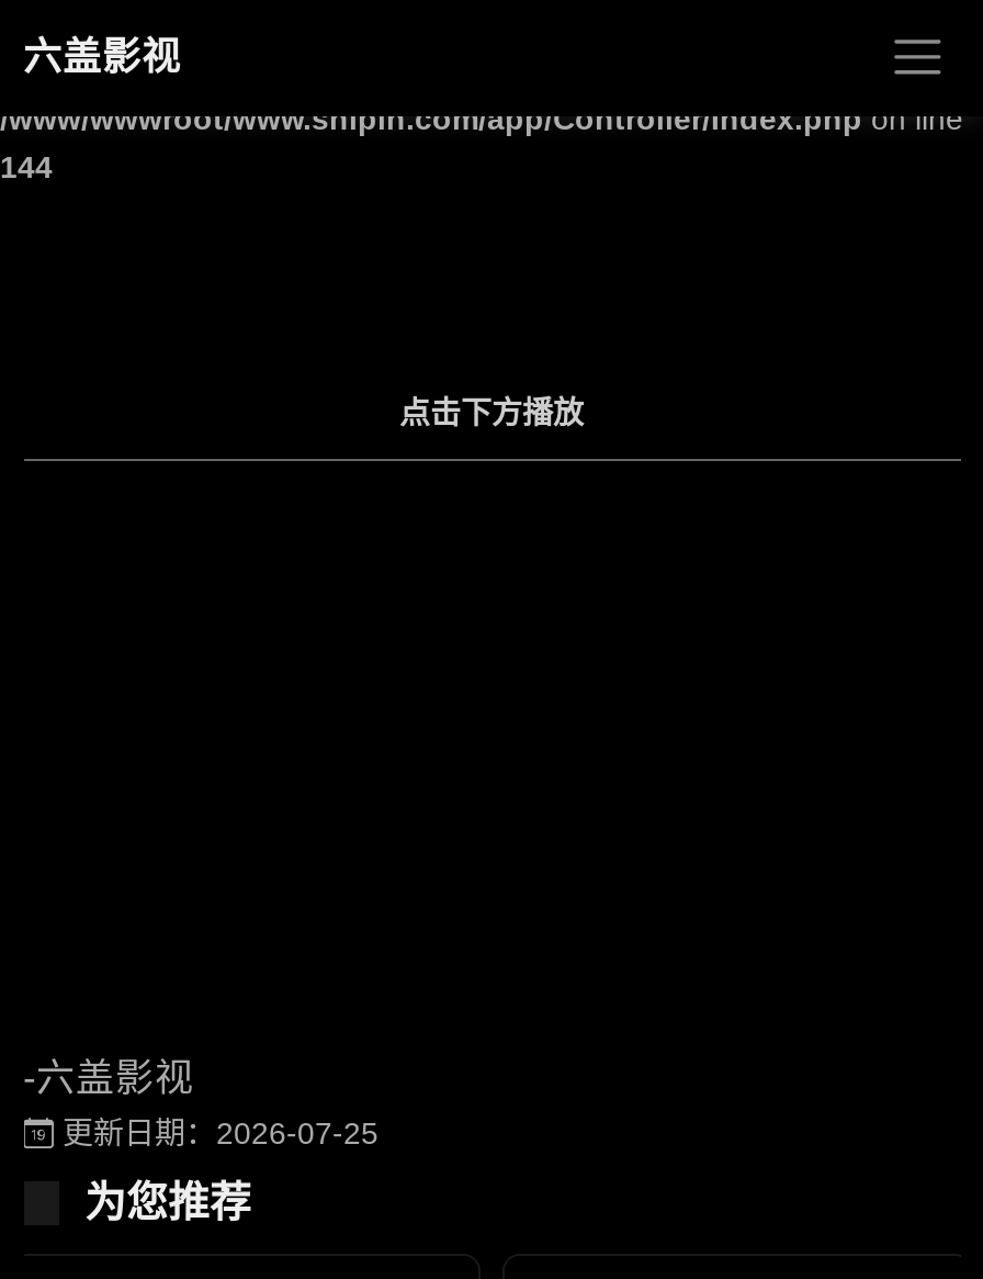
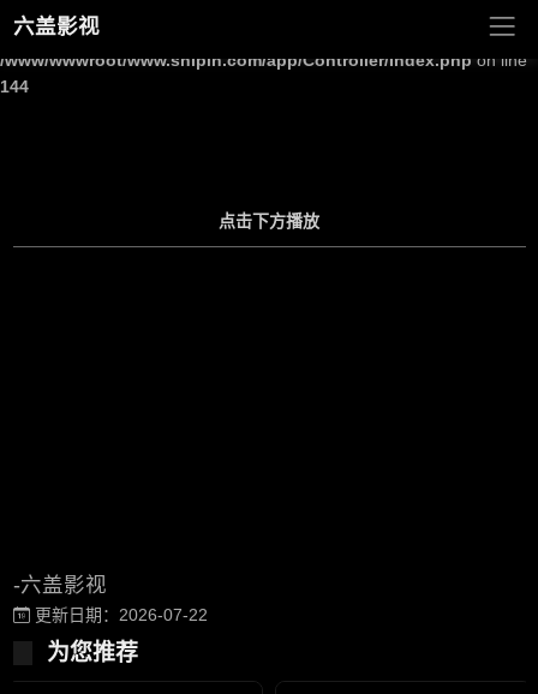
- 更新日期：2026-07-25
+ 更新日期：2026-07-22
